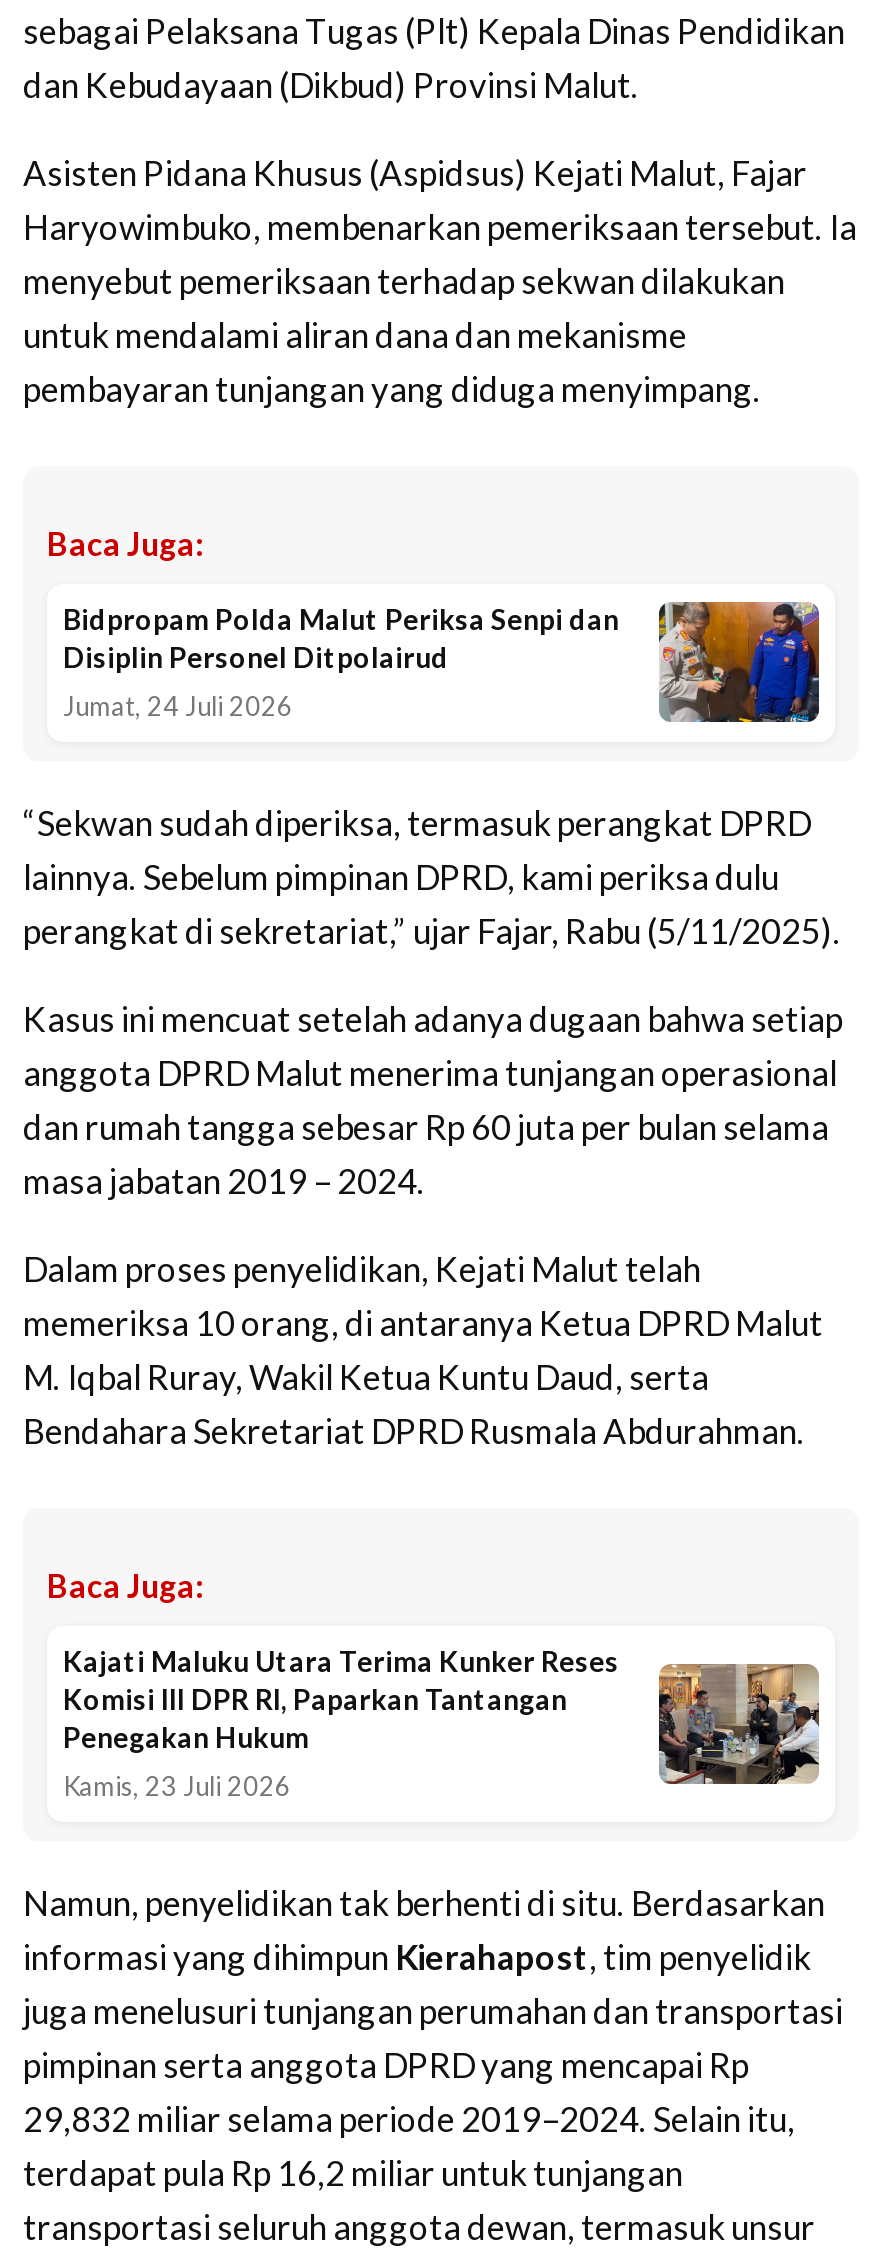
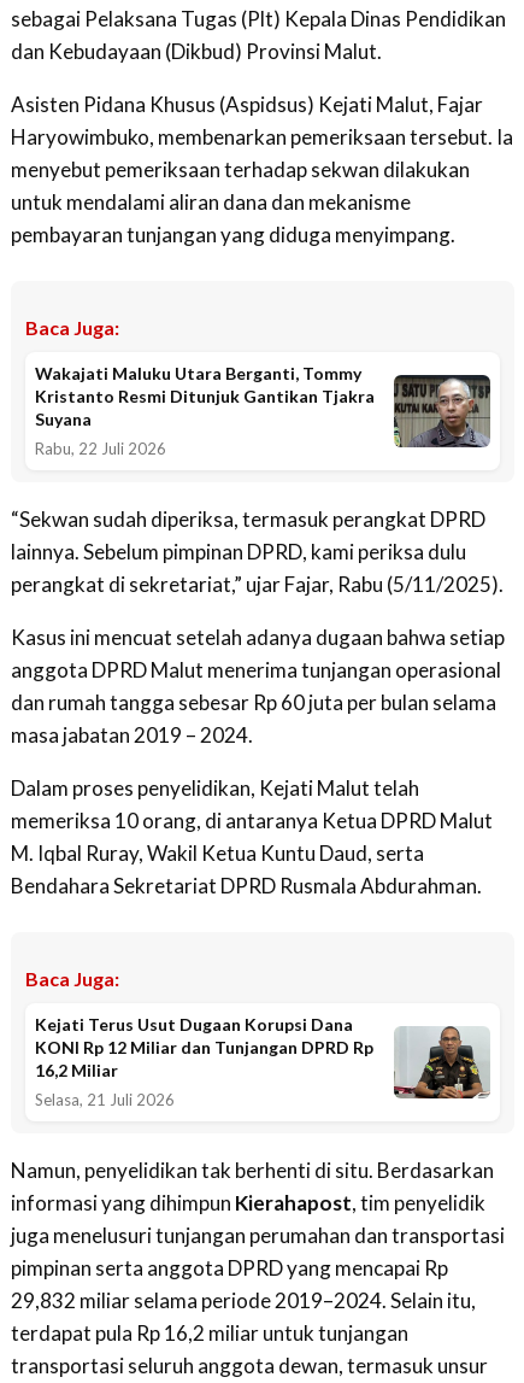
- [image]
- Bidpropam Polda Malut Periksa Senpi dan
- Disiplin Personel Ditpolairud
+ [image]
+ Wakajati Maluku Utara Berganti, Tommy
+ Kristanto Resmi Ditunjuk Gantikan Tjakra
+ Suyana

- Jumat, 24 Juli 2026
+ Rabu, 22 Juli 2026

- [image]
- Kajati Maluku Utara Terima Kunker Reses
- Komisi III DPR RI, Paparkan Tantangan
- Penegakan Hukum
+ [image]
+ Kejati Terus Usut Dugaan Korupsi Dana
+ KONI Rp 12 Miliar dan Tunjangan DPRD Rp
+ 16,2 Miliar

- Kamis, 23 Juli 2026
+ Selasa, 21 Juli 2026
